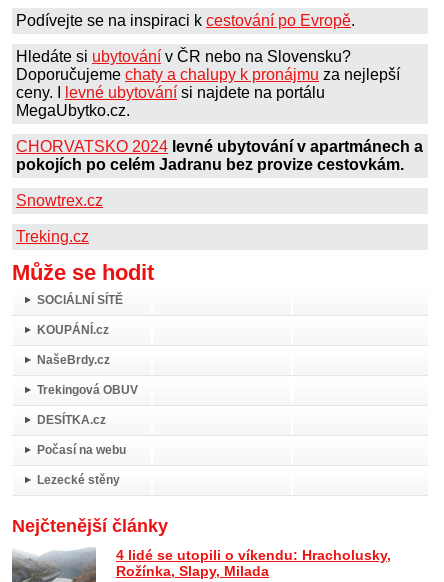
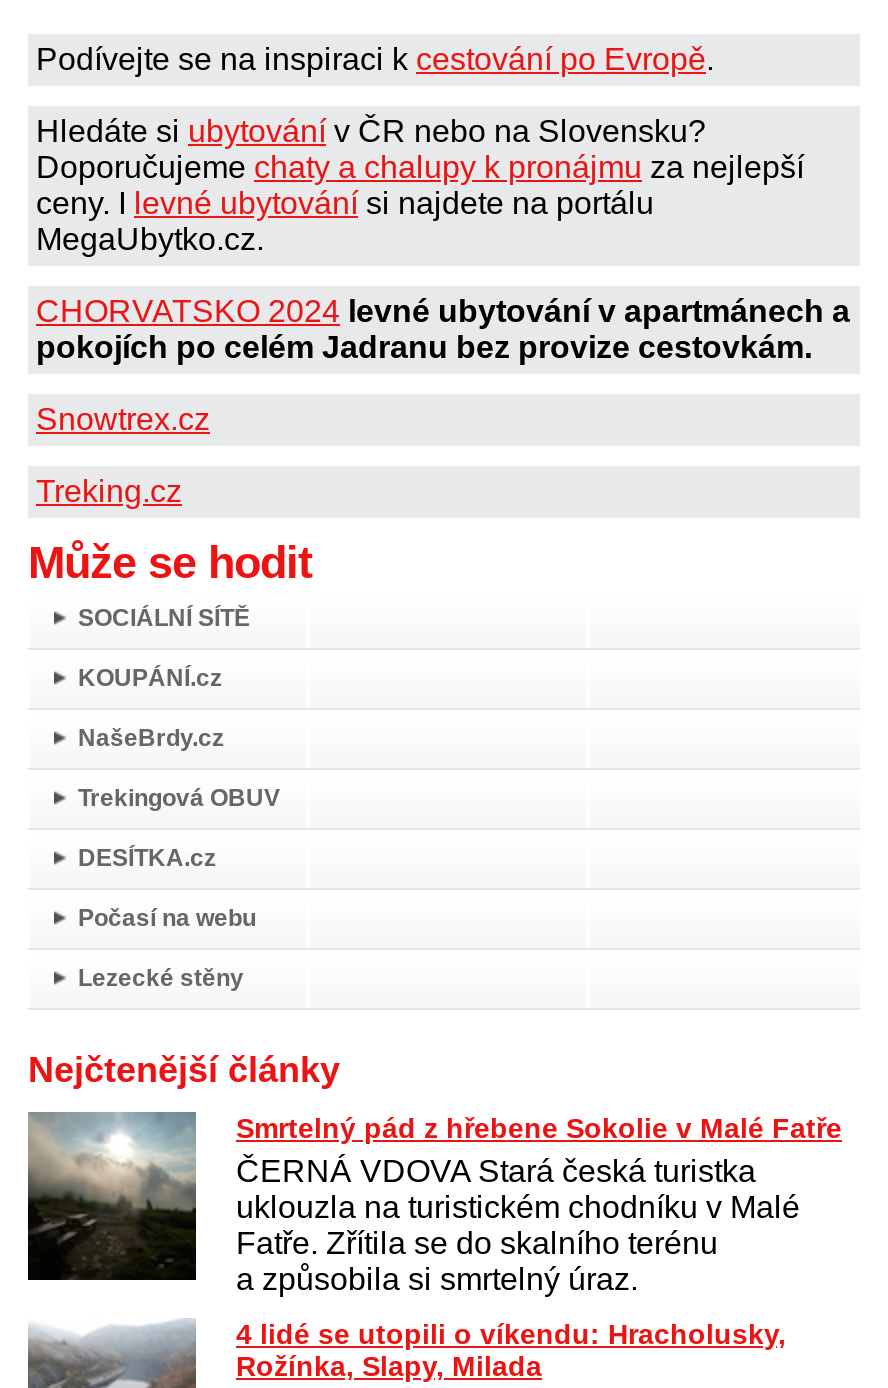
+ [image]
+ Smrtelný pád z hřebene Sokolie v Malé Fatře
+ ČERNÁ VDOVA Stará česká turistka
+ uklouzla na turistickém chodníku v Malé
+ Fatře. Zřítila se do skalního terénu
+ a způsobila si smrtelný úraz.
